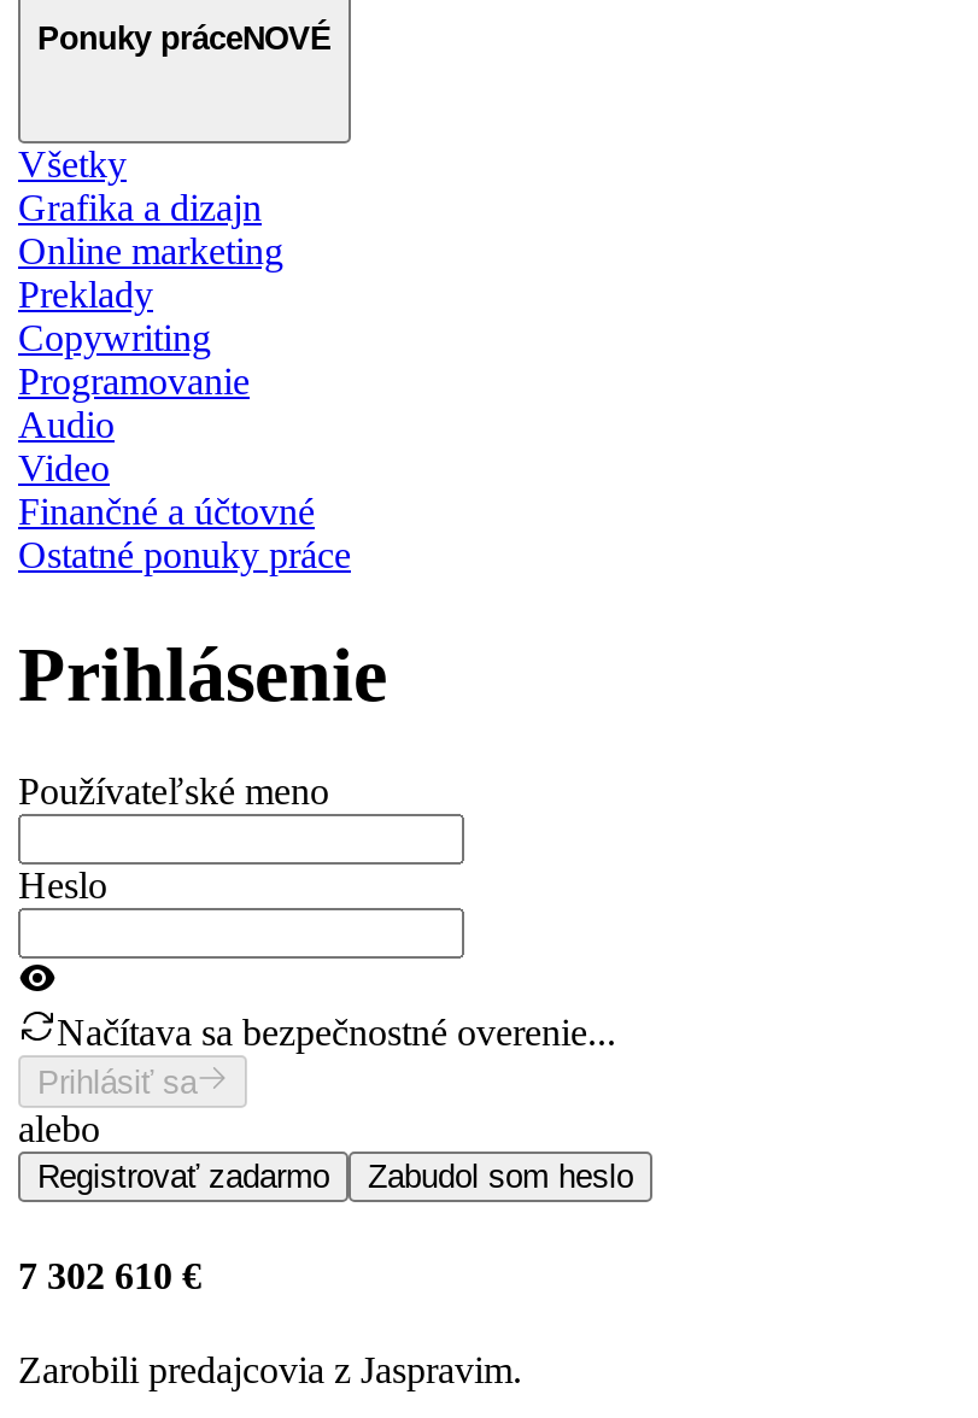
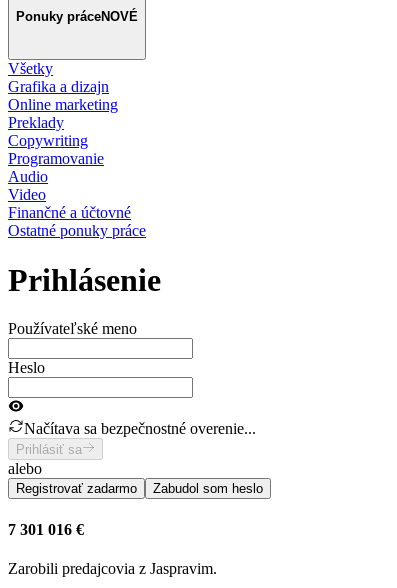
- 7 302 610 €
+ 7 301 016 €
